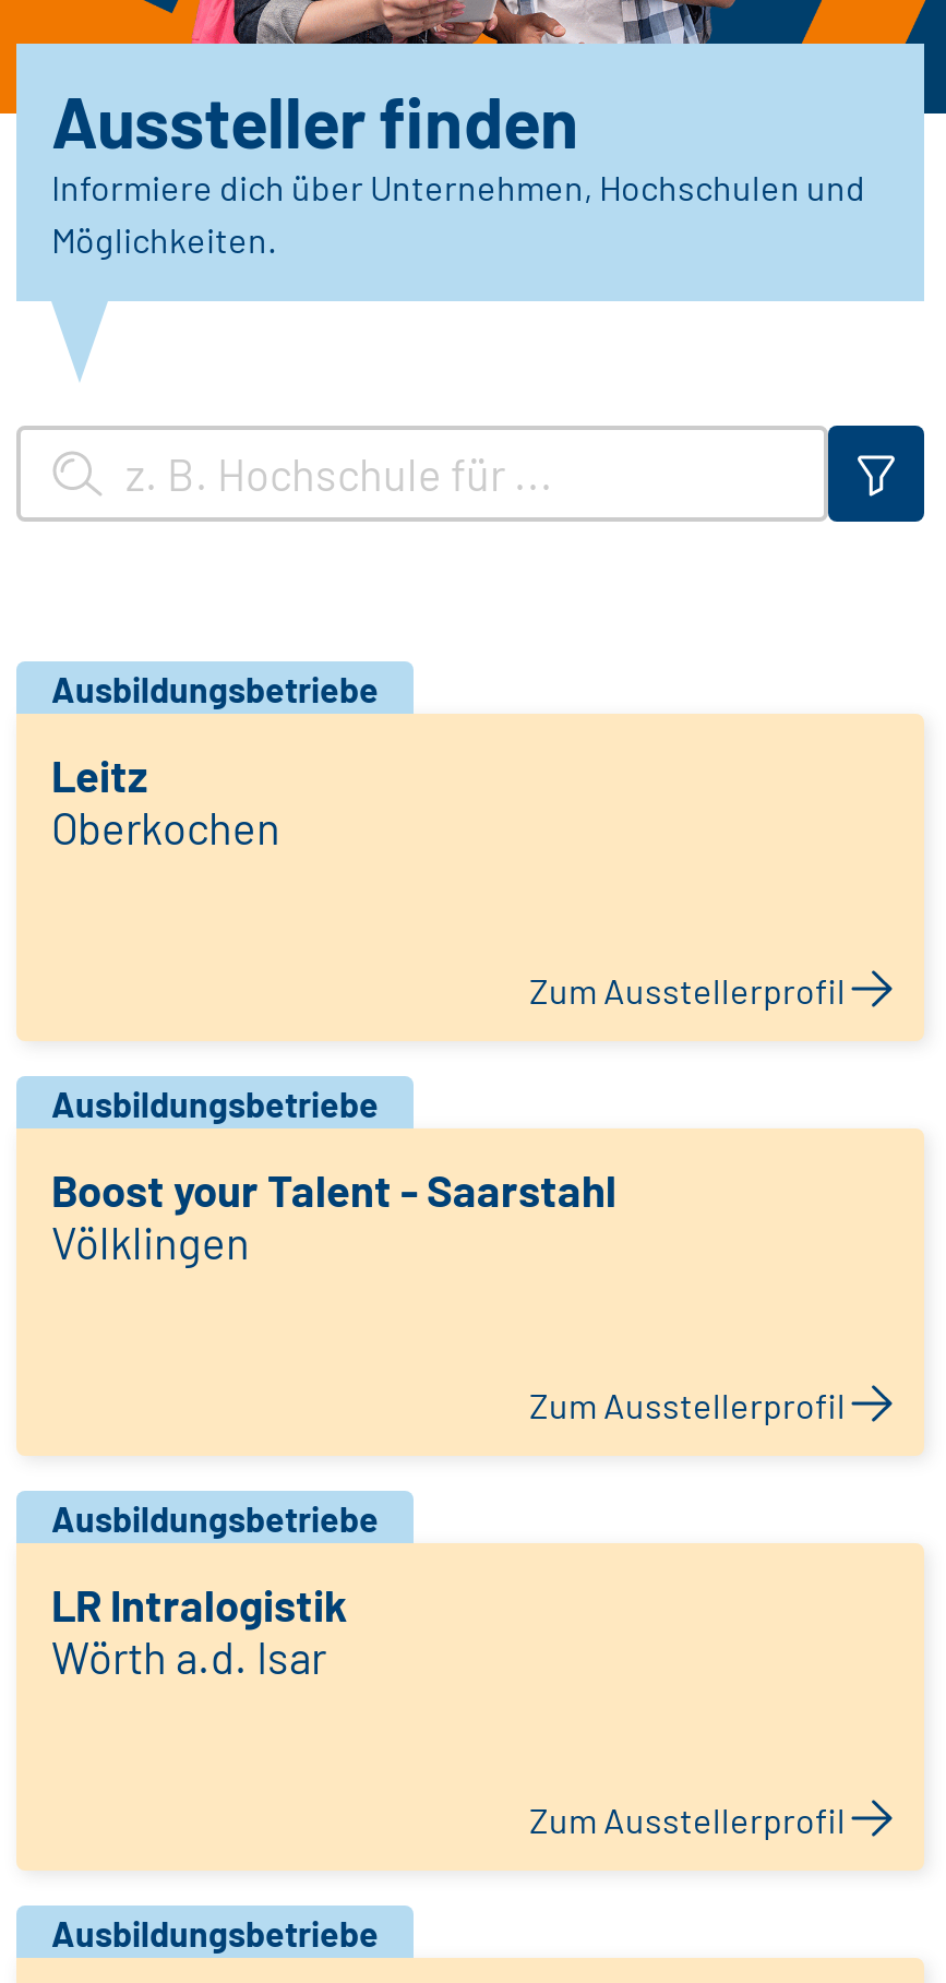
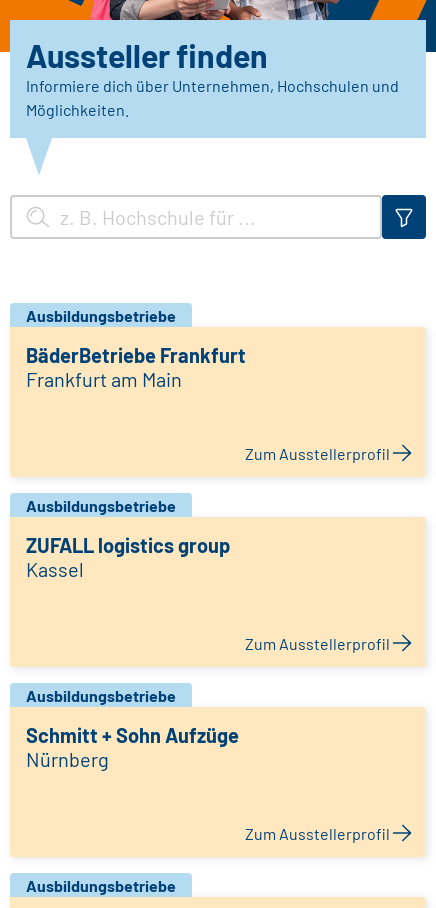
- Leitz
- Oberkochen
+ BäderBetriebe Frankfurt
+ Frankfurt am Main

- Boost your Talent - Saarstahl
- Völklingen
+ ZUFALL logistics group
+ Kassel

- LR Intralogistik
- Wörth a.d. Isar
+ Schmitt + Sohn Aufzüge
+ Nürnberg
